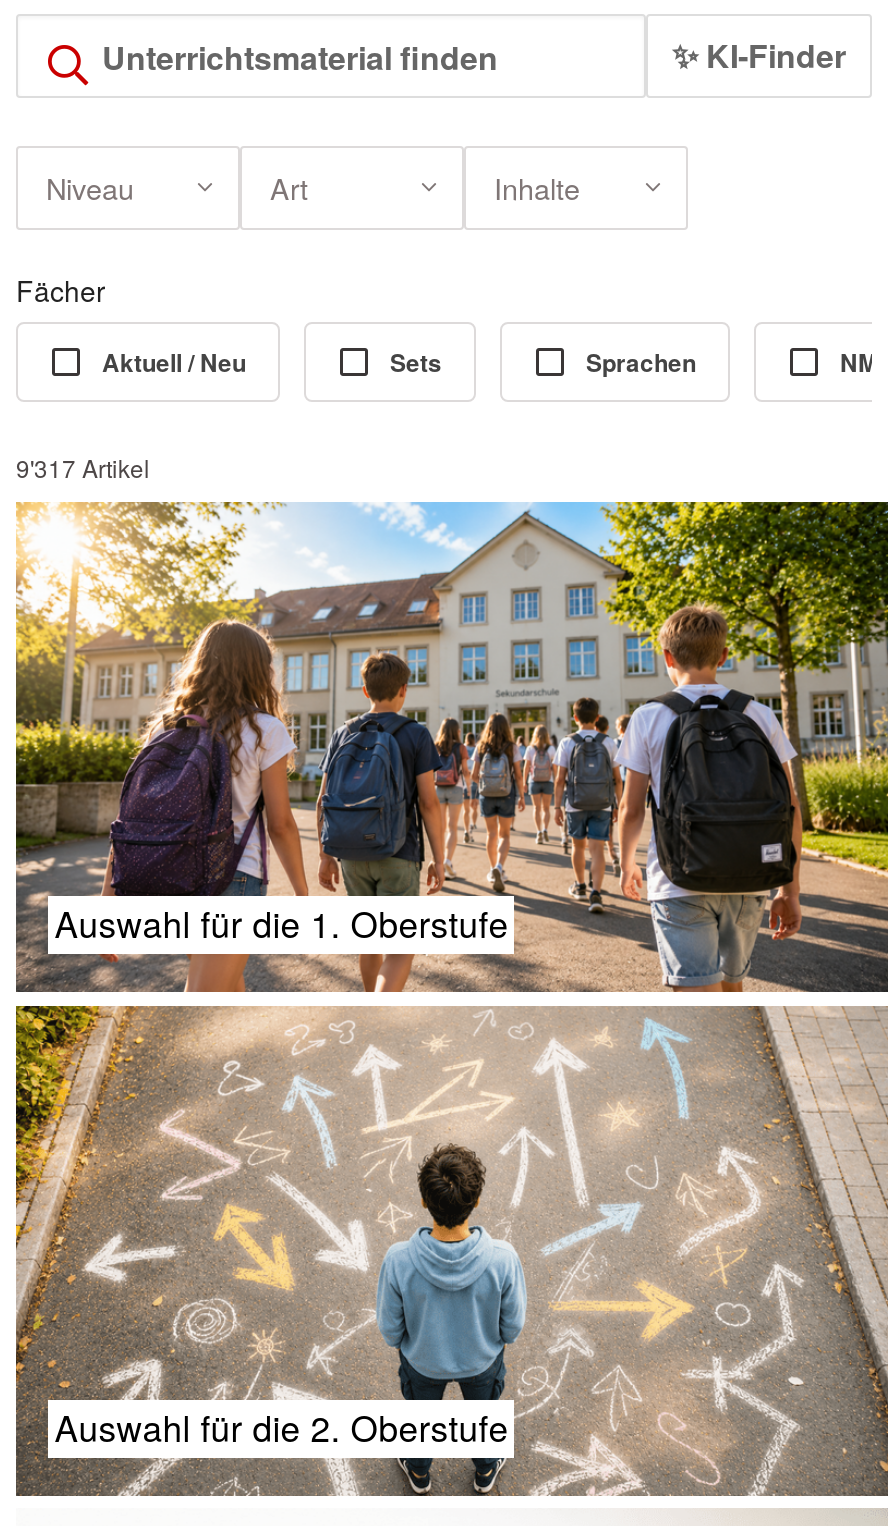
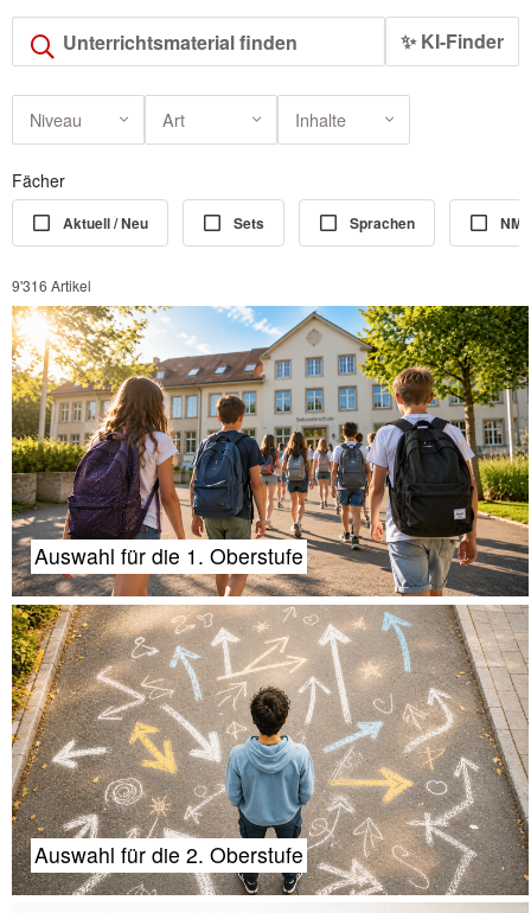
- 9'317 Artikel
+ 9'316 Artikel
